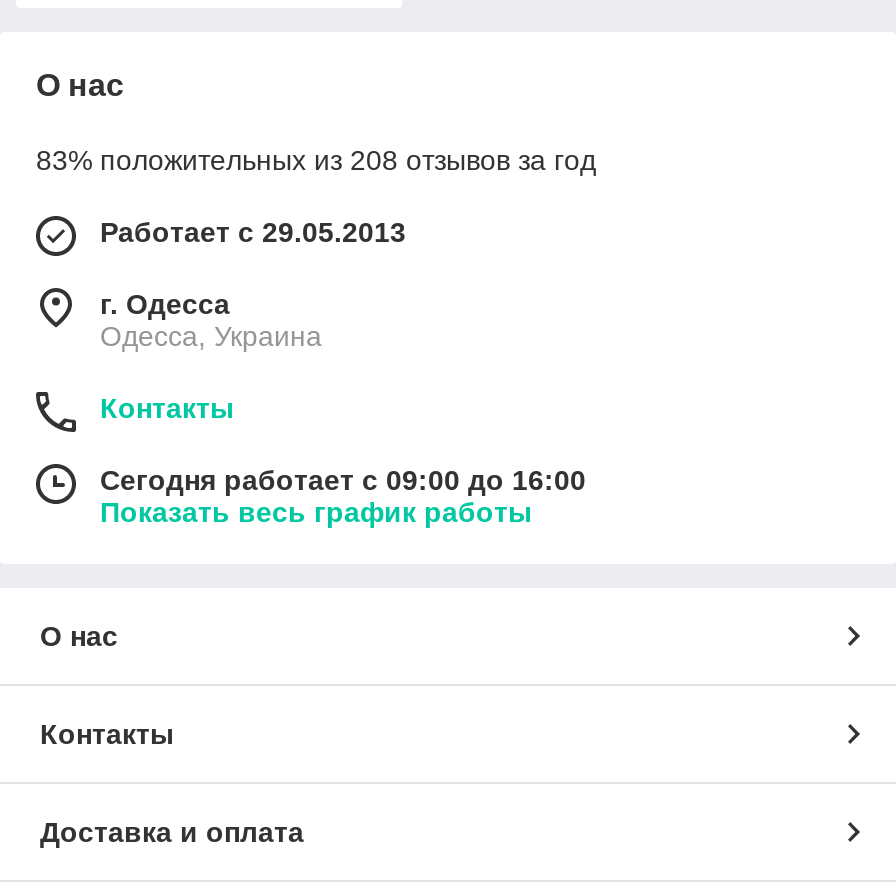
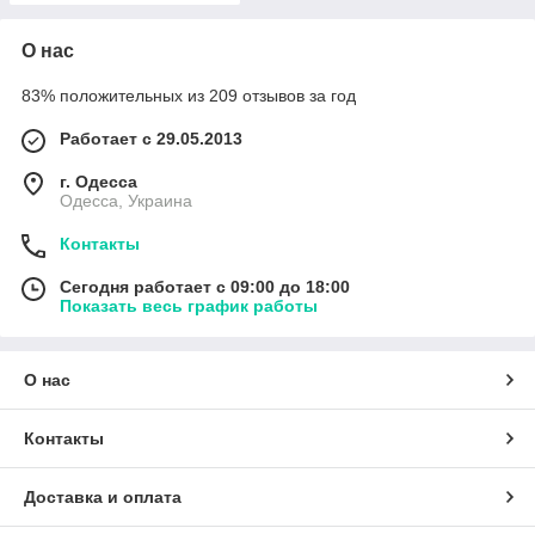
- 83% положительных из 208 отзывов за год
+ 83% положительных из 209 отзывов за год

- Сегодня работает с 09:00 до 16:00
+ Сегодня работает с 09:00 до 18:00
